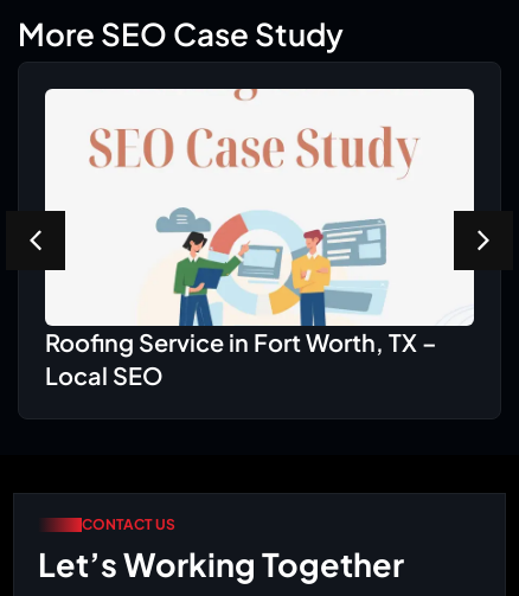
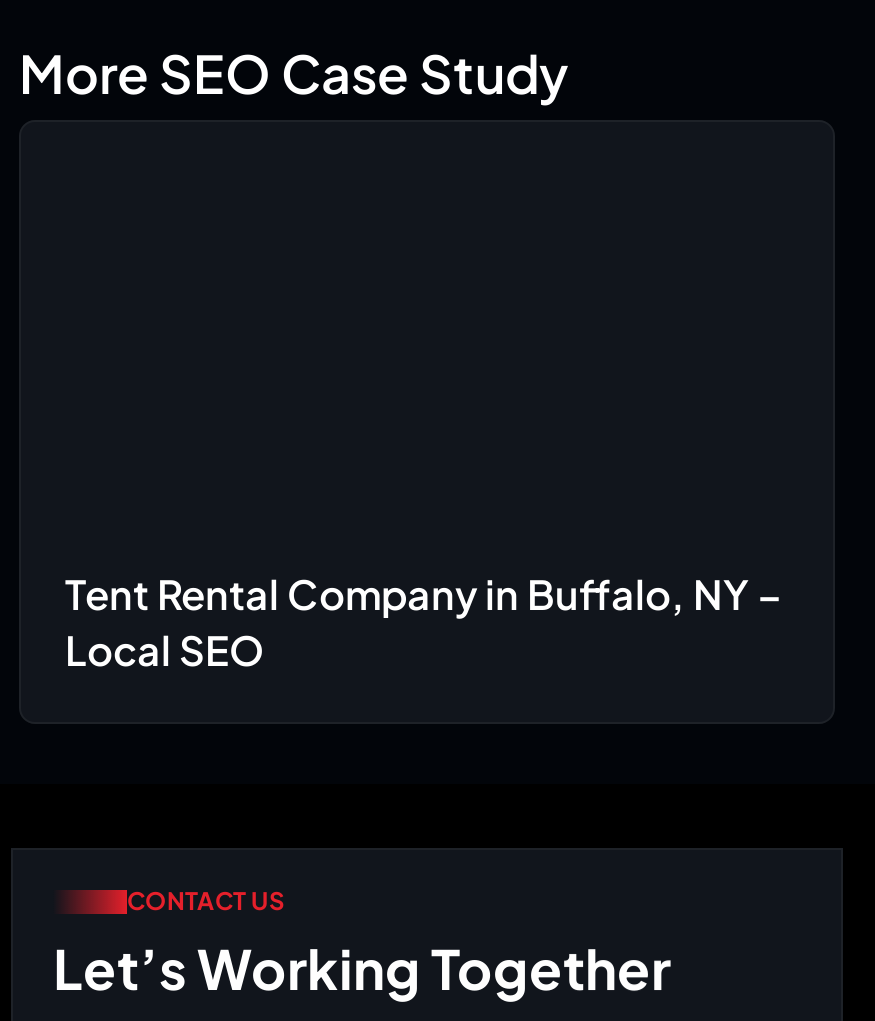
- [image]

- Roofing Service in Fort Worth, TX –
+ Tent Rental Company in Buffalo, NY –
